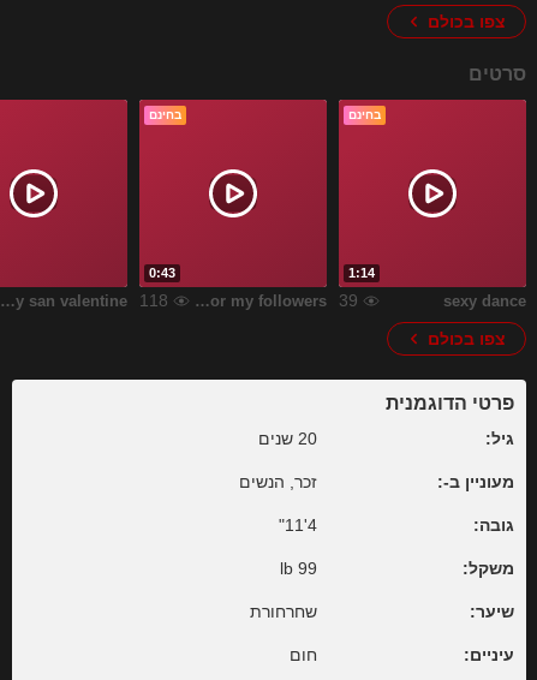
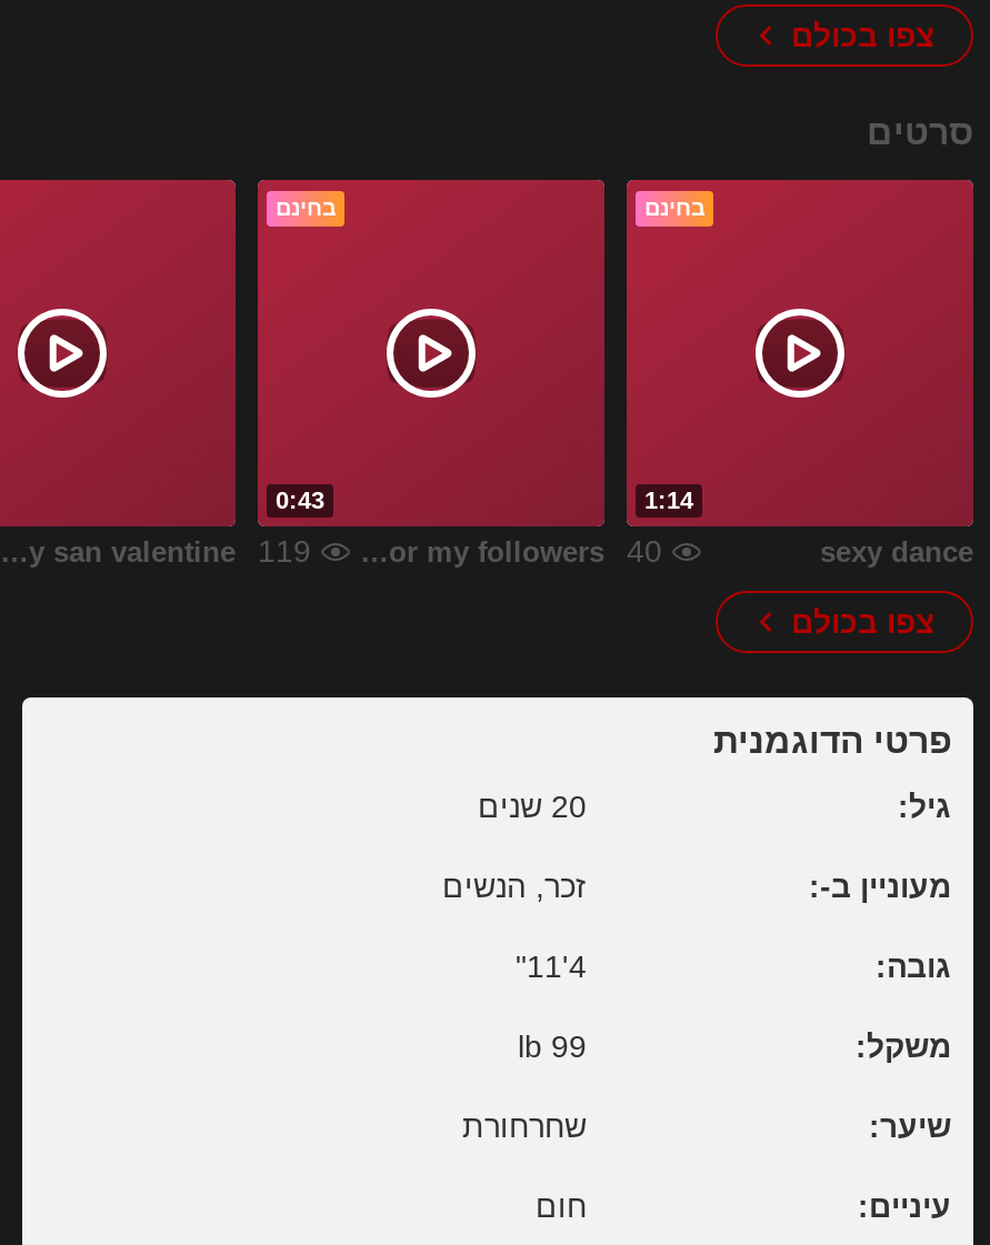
- 118
+ 119

- 39
+ 40
